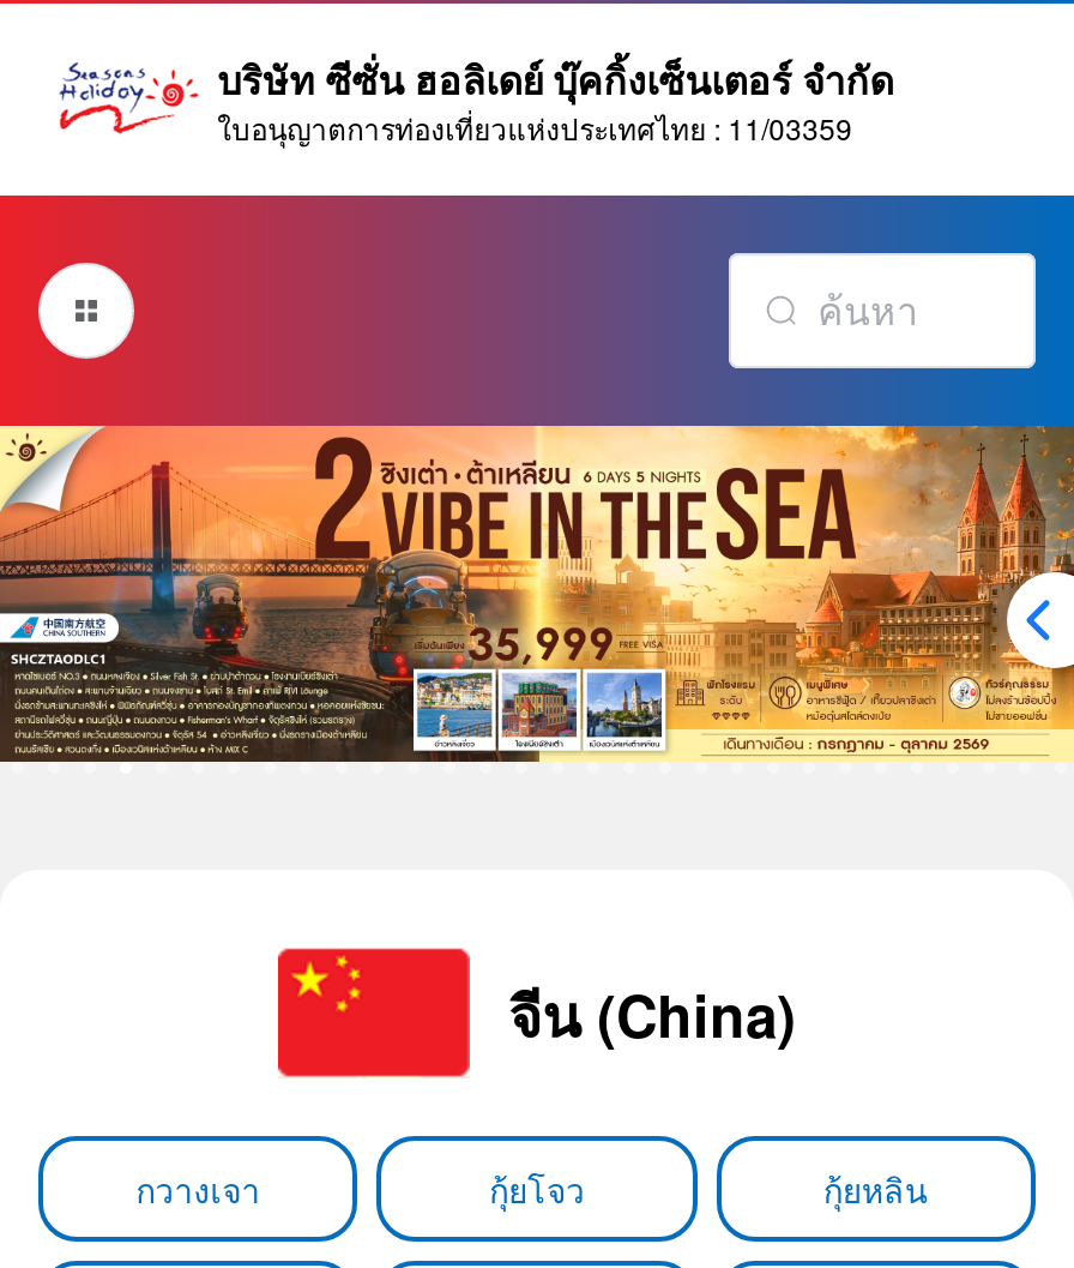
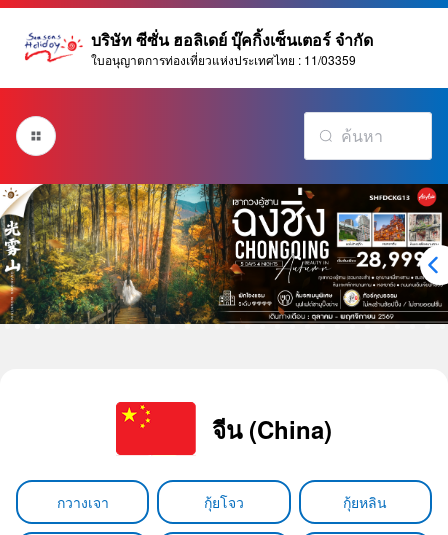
- [image]
+ [image]
